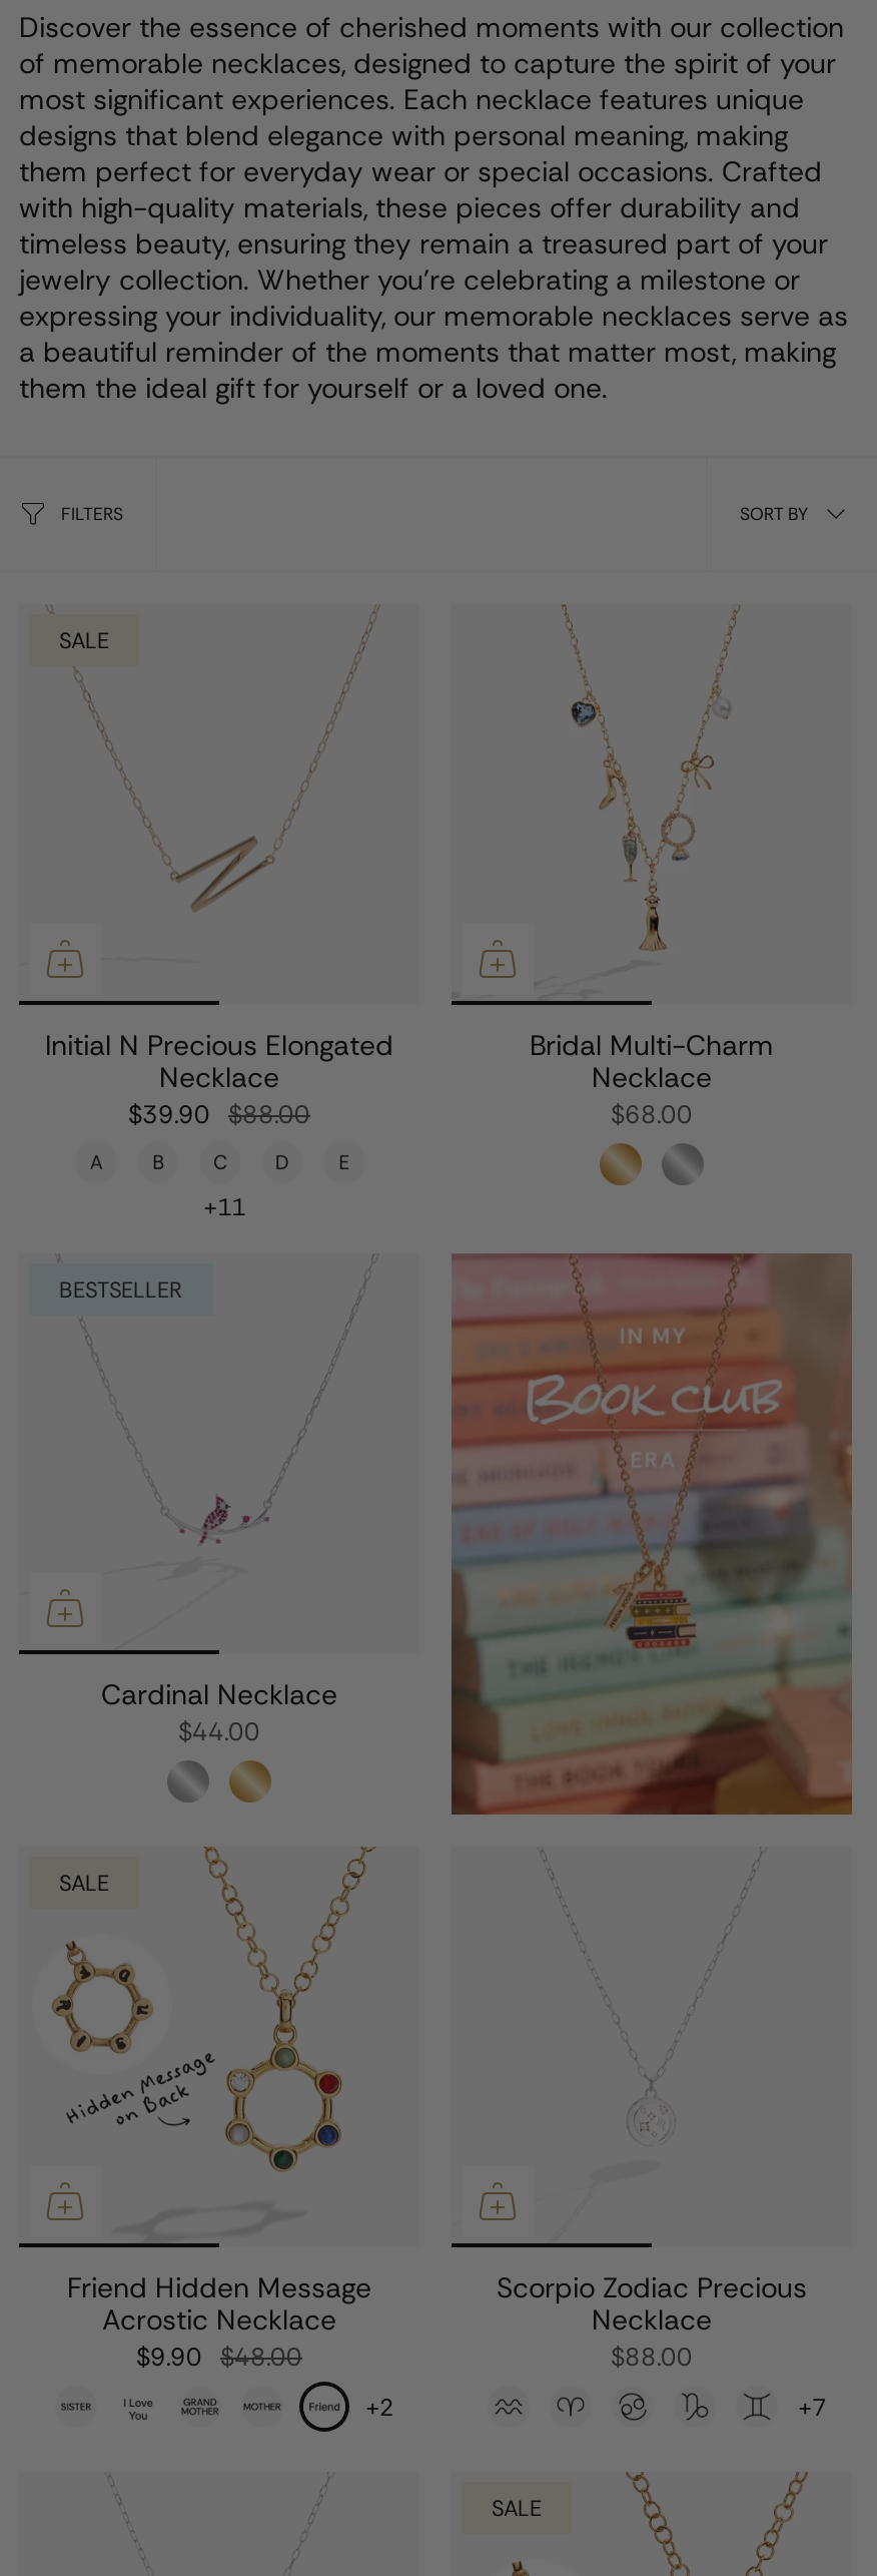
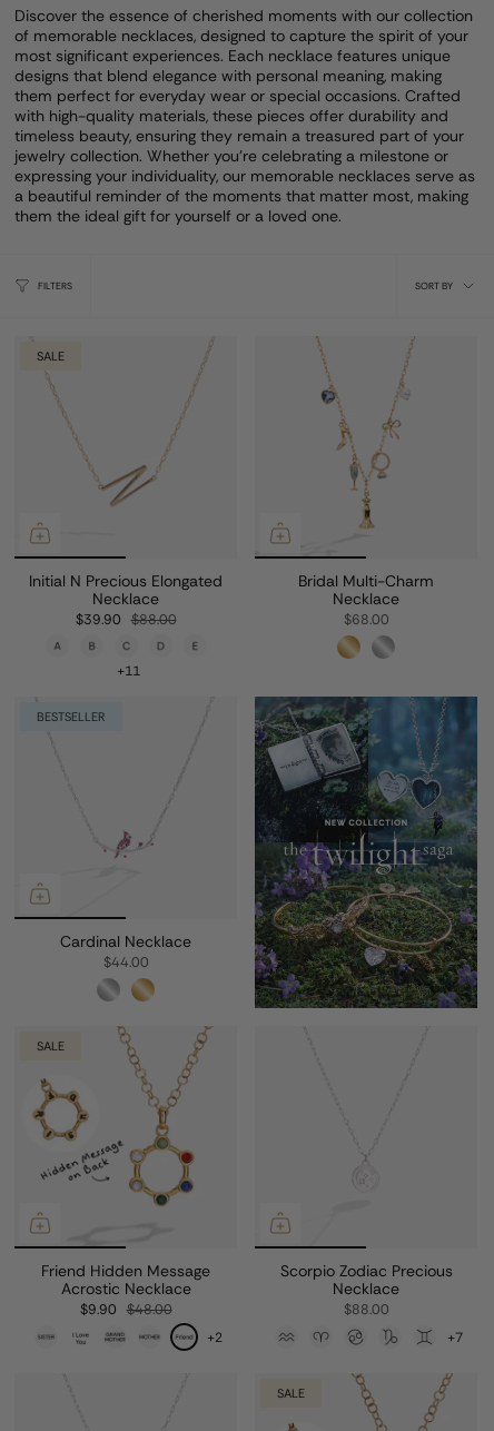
- [image]
+ [image]
